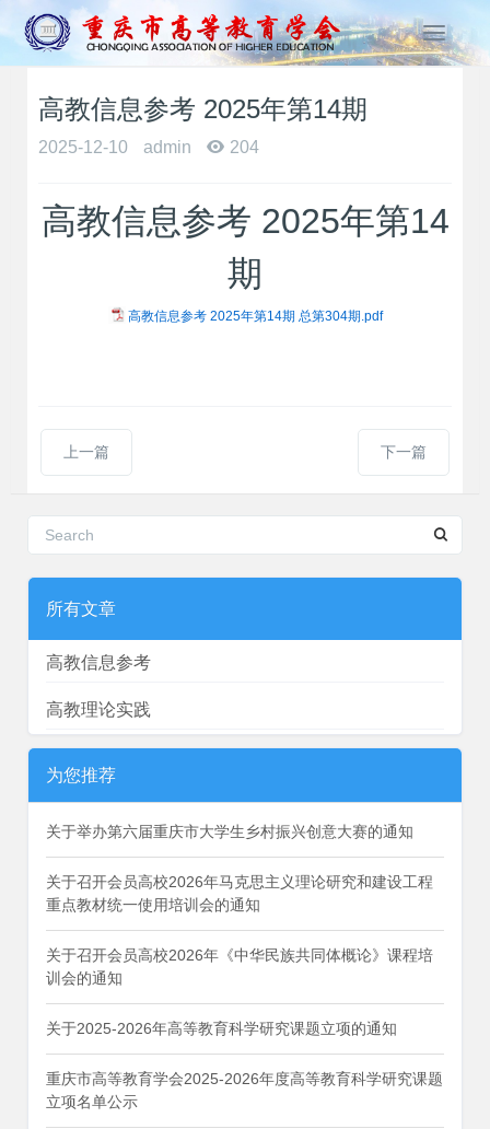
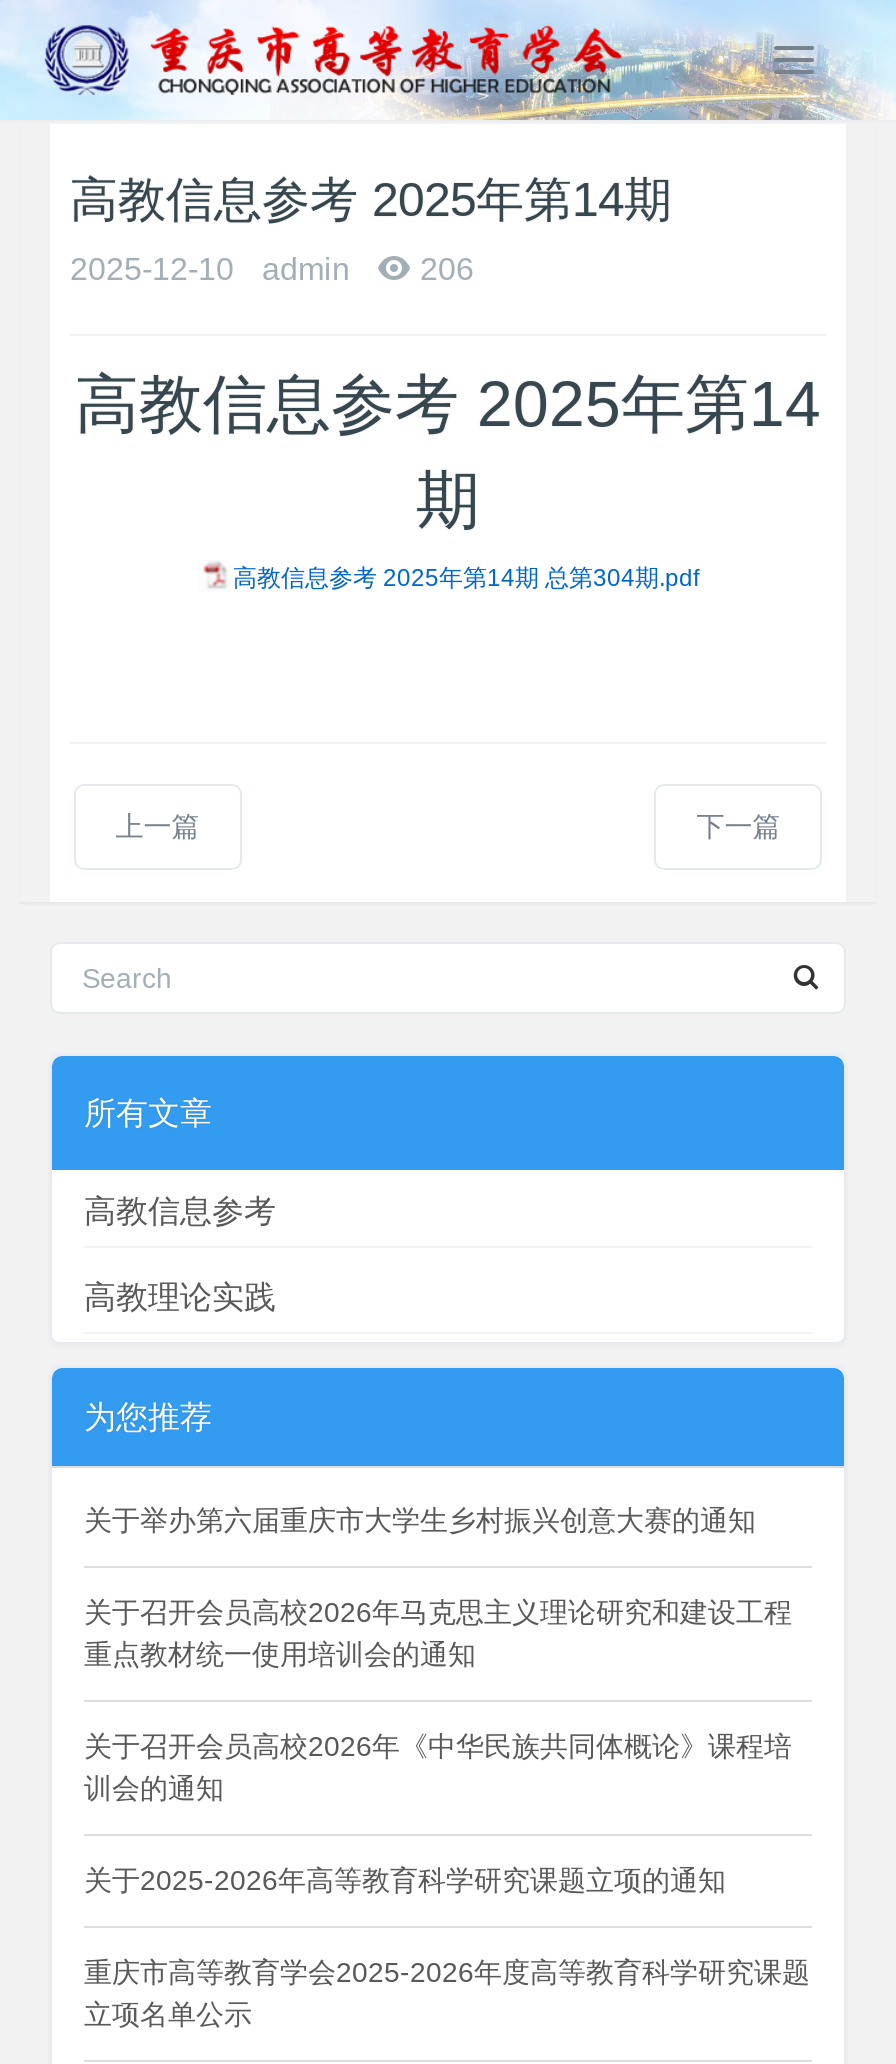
- 204
+ 206
